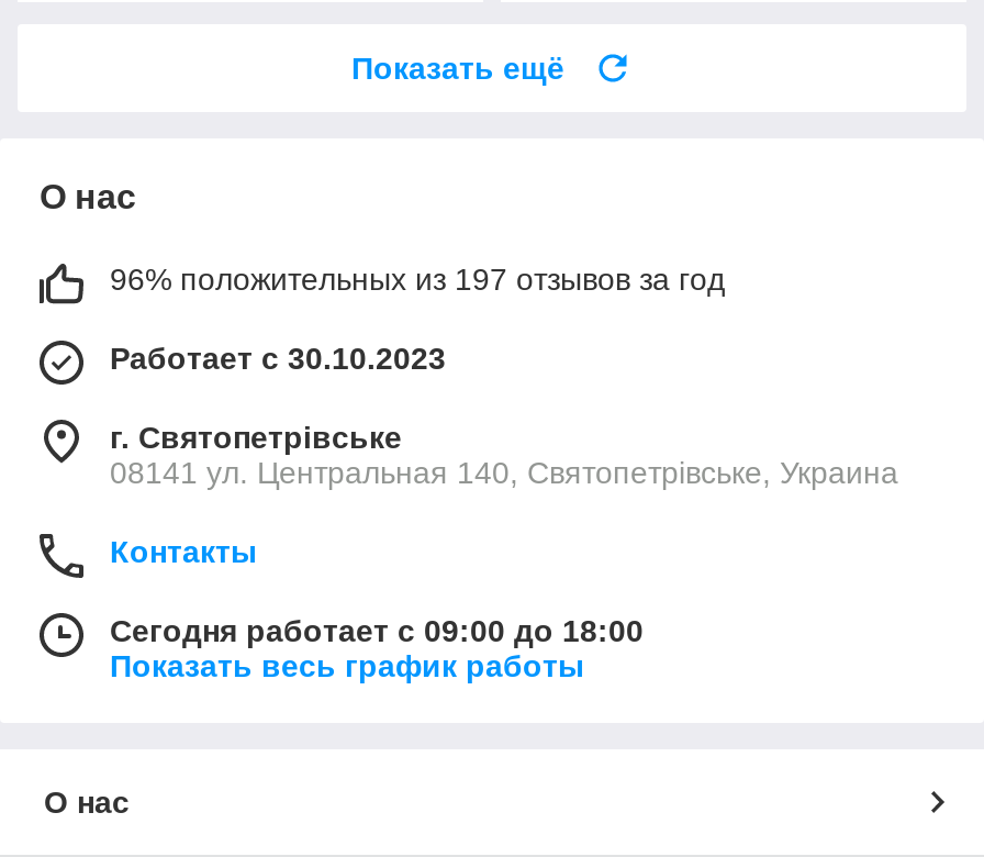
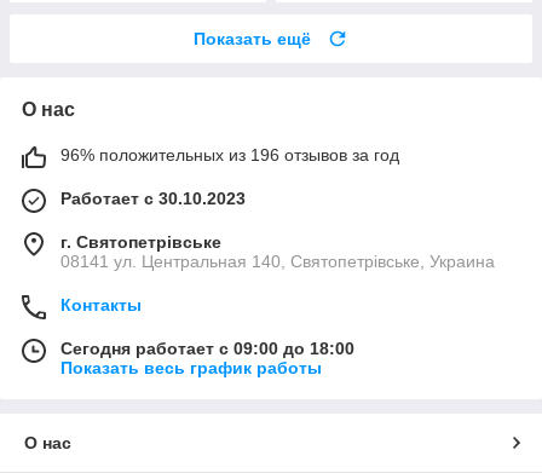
- 96% положительных из 197 отзывов за год
+ 96% положительных из 196 отзывов за год
